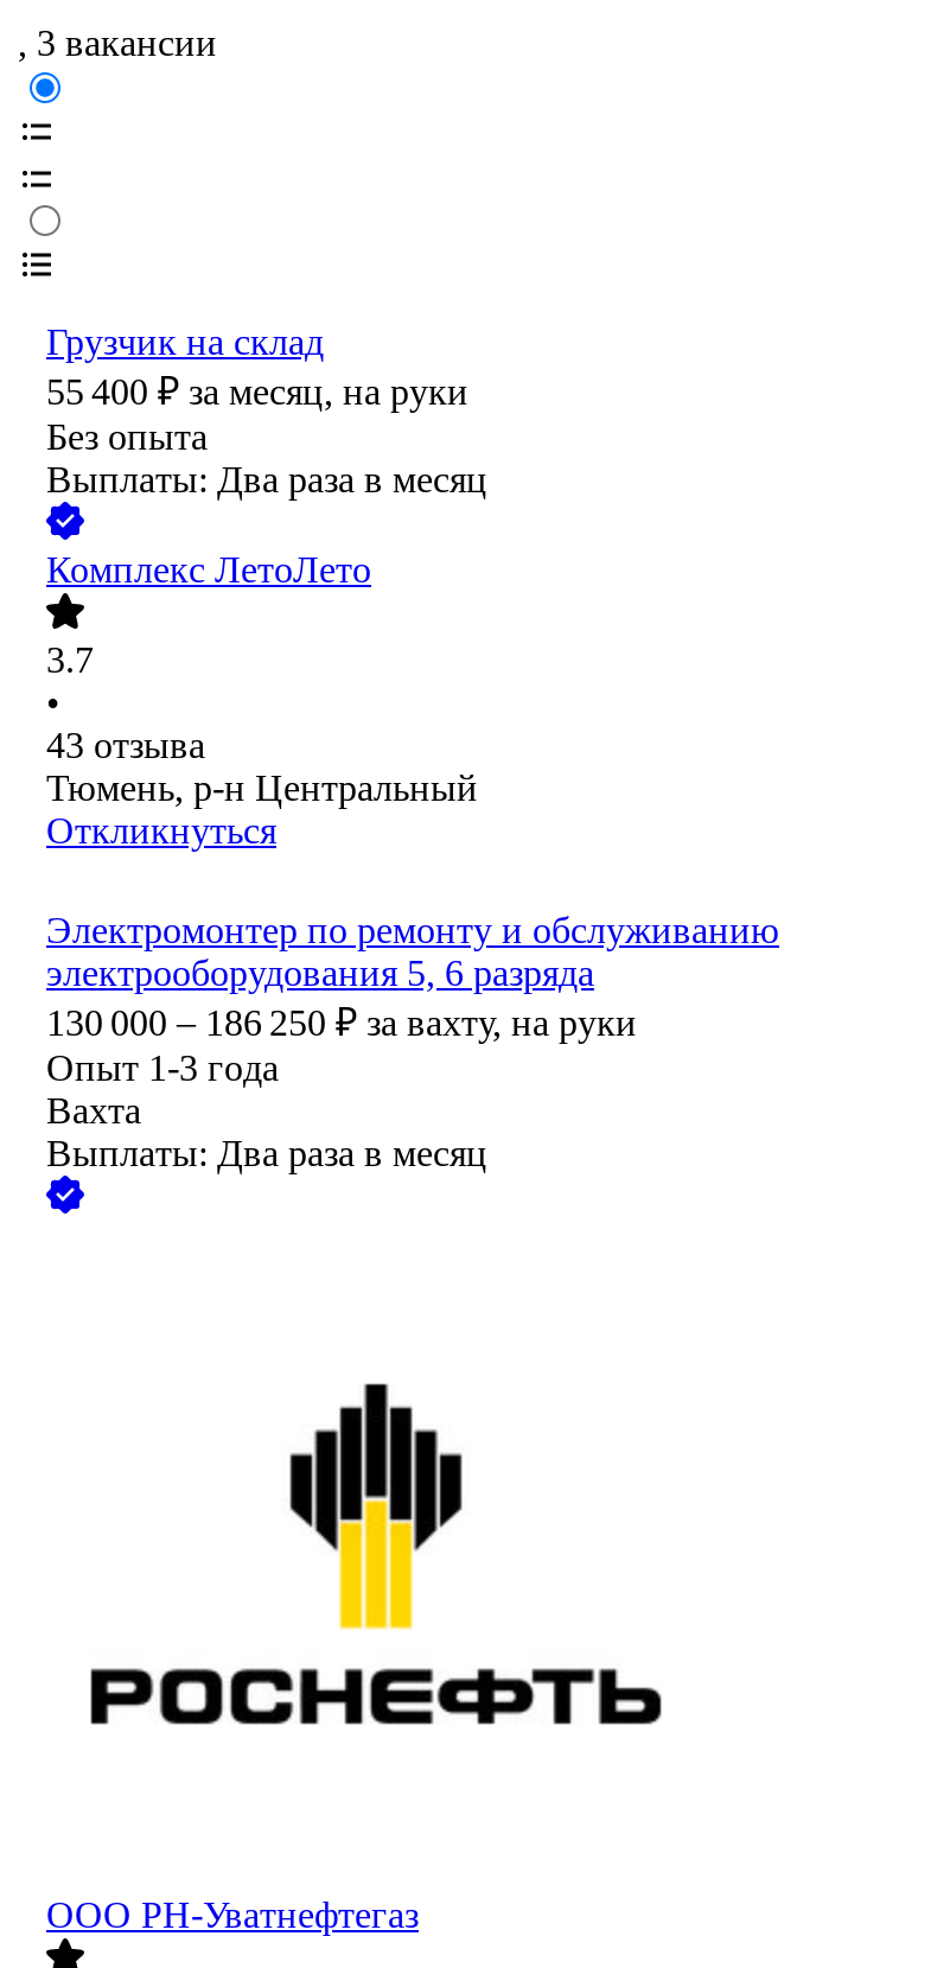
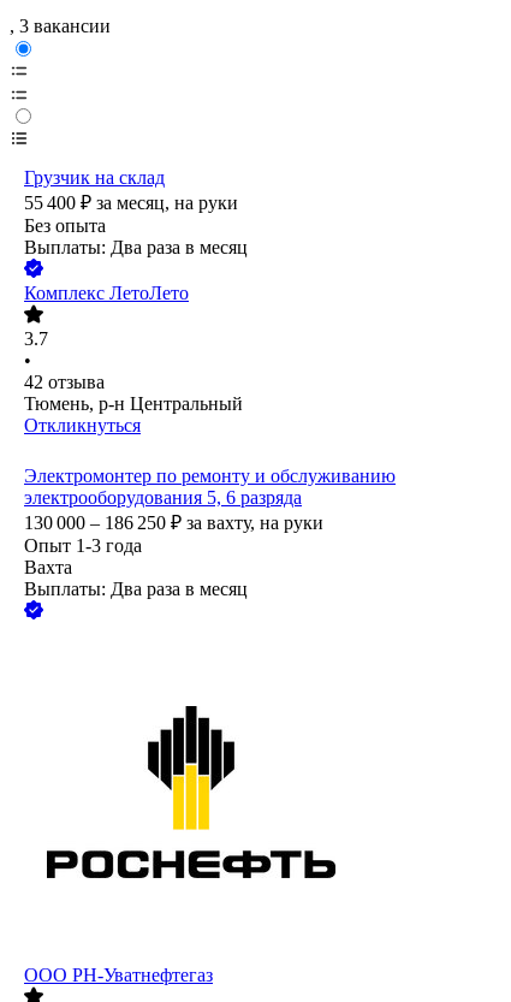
- 43 отзыва
+ 42 отзыва
